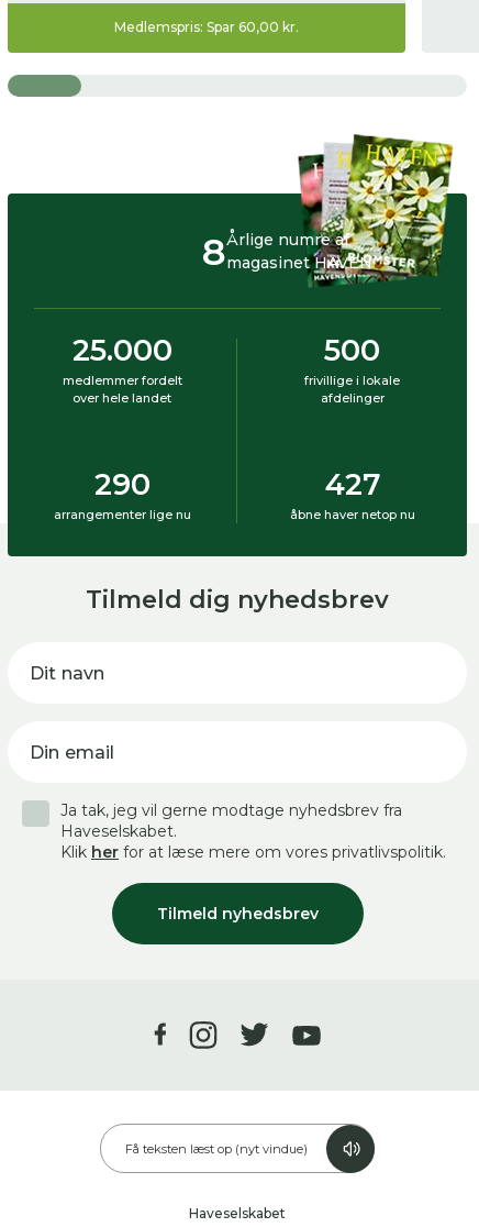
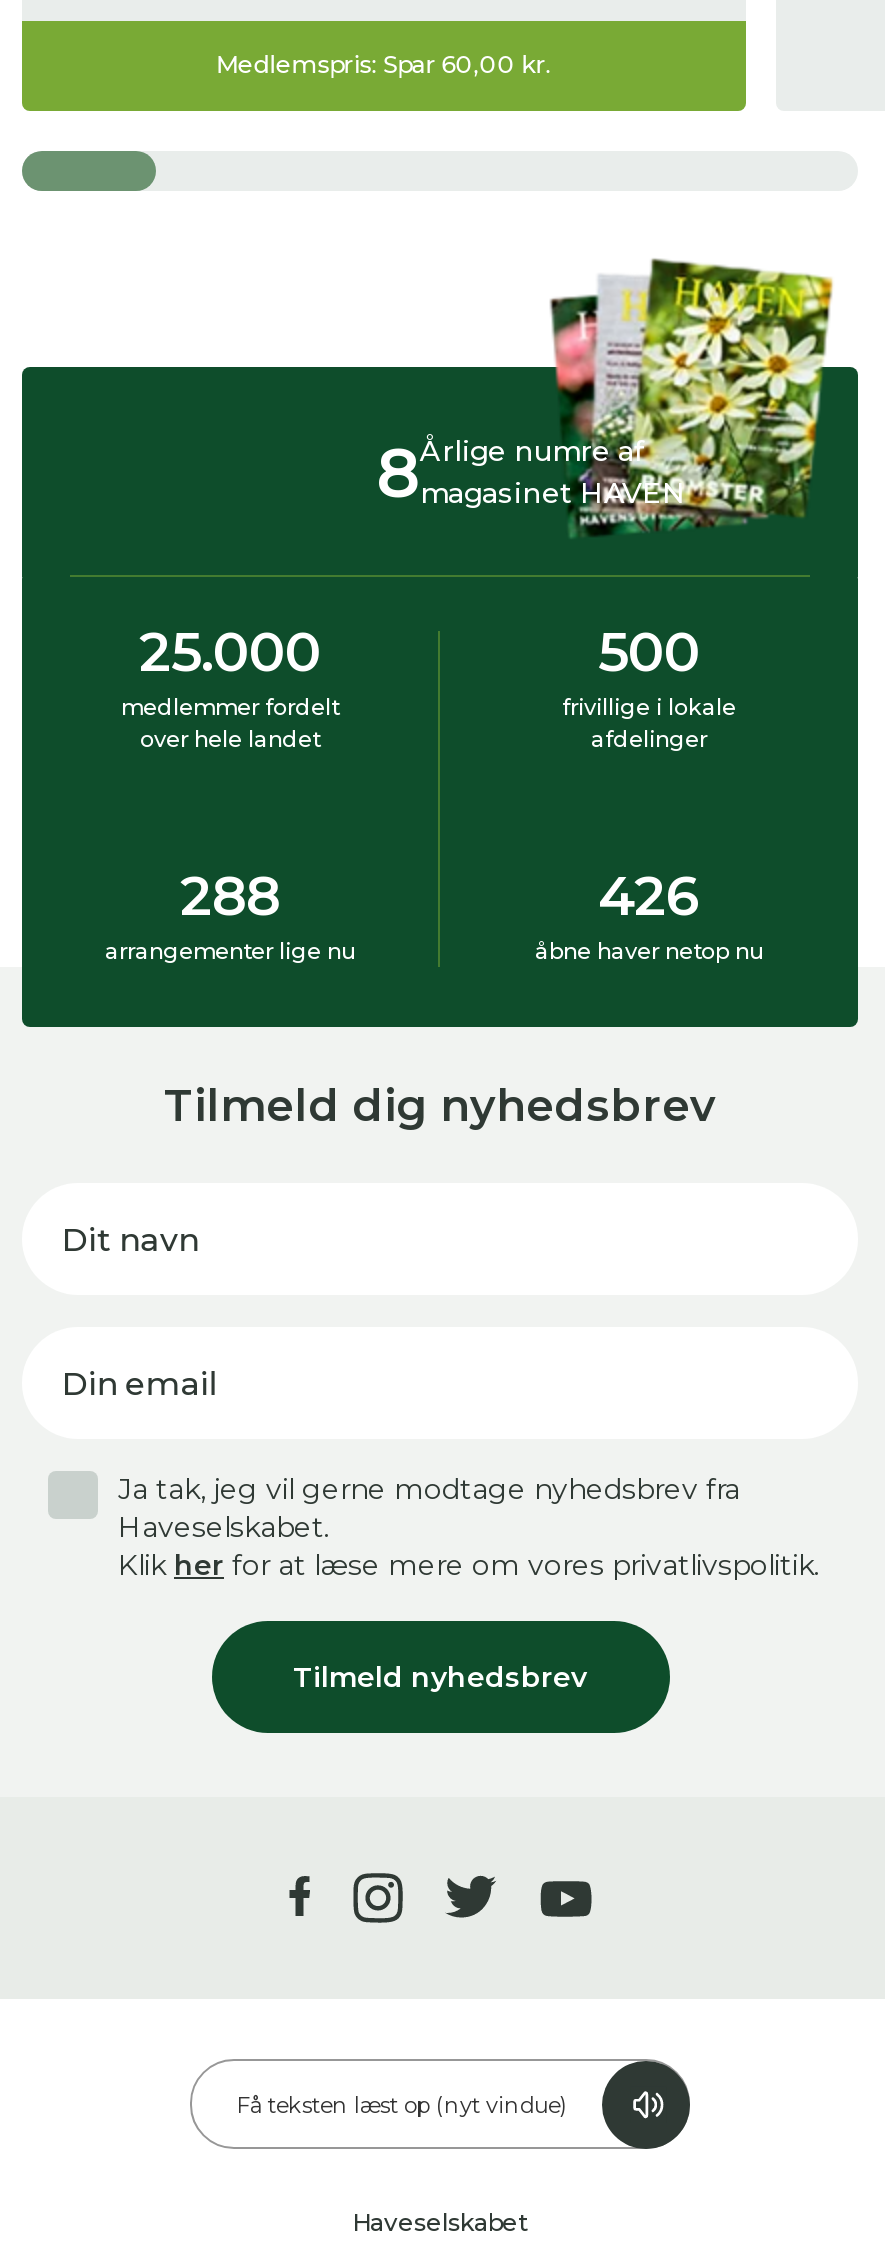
- 290
+ 288

- 427
+ 426
